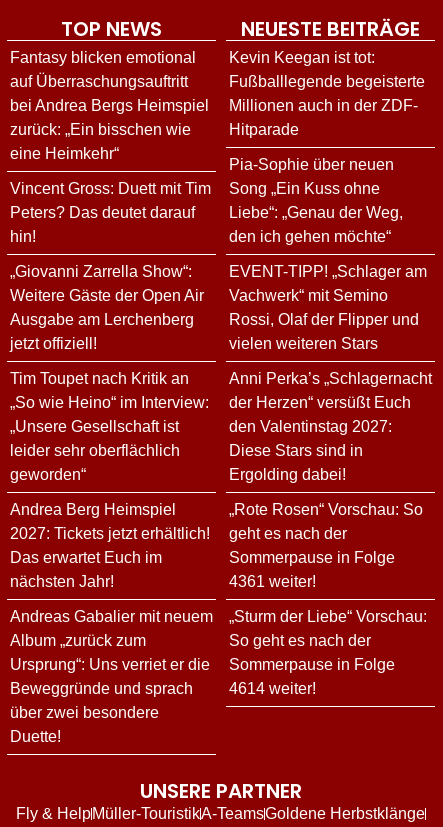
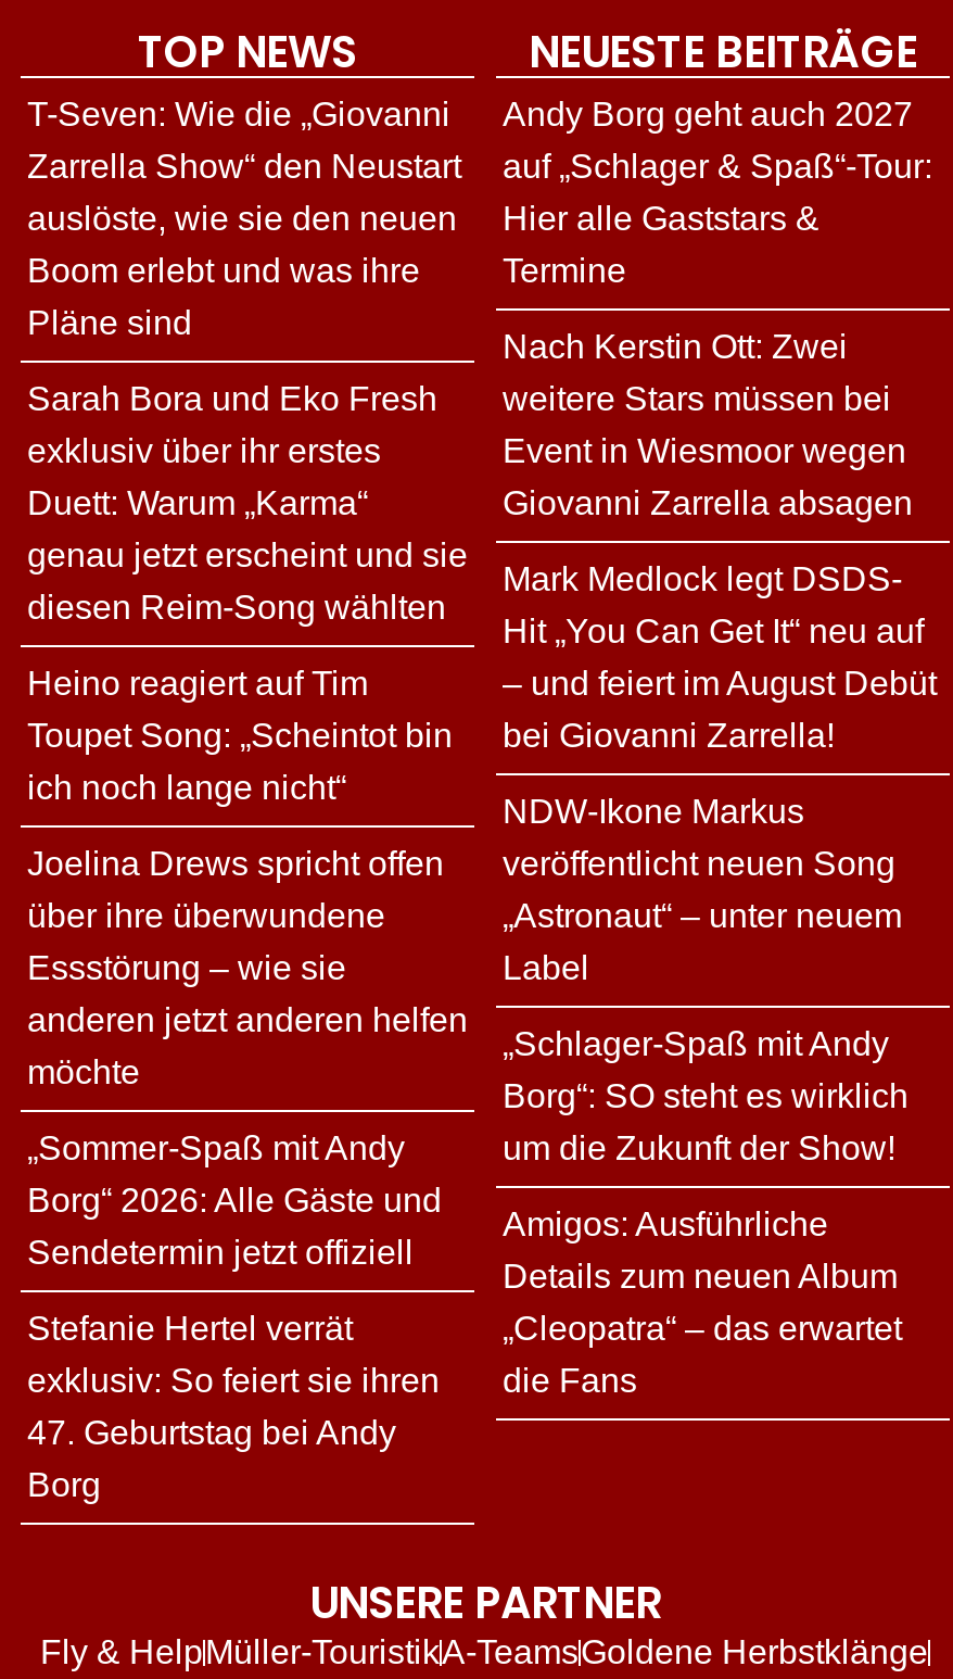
- Fantasy blicken emotional
- auf Überraschungsauftritt
- bei Andrea Bergs Heimspiel
- zurück: „Ein bisschen wie
- eine Heimkehr“
+ T-Seven: Wie die „Giovanni
+ Zarrella Show“ den Neustart
+ auslöste, wie sie den neuen
+ Boom erlebt und was ihre
+ Pläne sind

- Kevin Keegan ist tot:
- Fußballlegende begeisterte
- Millionen auch in der ZDF-
- Hitparade
+ Andy Borg geht auch 2027
+ auf „Schlager & Spaß“-Tour:
+ Hier alle Gaststars &
+ Termine

- Pia-Sophie über neuen
- Song „Ein Kuss ohne
- Liebe“: „Genau der Weg,
- den ich gehen möchte“
+ Nach Kerstin Ott: Zwei
+ weitere Stars müssen bei
+ Event in Wiesmoor wegen
+ Giovanni Zarrella absagen

- Vincent Gross: Duett mit Tim
- Peters? Das deutet darauf
- hin!
+ Sarah Bora und Eko Fresh
+ exklusiv über ihr erstes
+ Duett: Warum „Karma“
+ genau jetzt erscheint und sie
+ diesen Reim-Song wählten

- „Giovanni Zarrella Show“:
- Weitere Gäste der Open Air
- Ausgabe am Lerchenberg
- jetzt offiziell!
+ Heino reagiert auf Tim
+ Toupet Song: „Scheintot bin
+ ich noch lange nicht“

- EVENT-TIPP! „Schlager am
- Vachwerk“ mit Semino
- Rossi, Olaf der Flipper und
- vielen weiteren Stars
+ Mark Medlock legt DSDS-
+ Hit „You Can Get It“ neu auf
+ – und feiert im August Debüt
+ bei Giovanni Zarrella!

- Tim Toupet nach Kritik an
- „So wie Heino“ im Interview:
- „Unsere Gesellschaft ist
- leider sehr oberflächlich
- geworden“
+ Joelina Drews spricht offen
+ über ihre überwundene
+ Essstörung – wie sie
+ anderen jetzt anderen helfen
+ möchte

- Anni Perka’s „Schlagernacht
- der Herzen“ versüßt Euch
- den Valentinstag 2027:
- Diese Stars sind in
- Ergolding dabei!
+ NDW-Ikone Markus
+ veröffentlicht neuen Song
+ „Astronaut“ – unter neuem
+ Label

- Andrea Berg Heimspiel
- 2027: Tickets jetzt erhältlich!
- Das erwartet Euch im
- nächsten Jahr!
+ „Sommer-Spaß mit Andy
+ Borg“ 2026: Alle Gäste und
+ Sendetermin jetzt offiziell

- „Rote Rosen“ Vorschau: So
- geht es nach der
- Sommerpause in Folge
- 4361 weiter!
+ „Schlager-Spaß mit Andy
+ Borg“: SO steht es wirklich
+ um die Zukunft der Show!

- Andreas Gabalier mit neuem
- Album „zurück zum
- Ursprung“: Uns verriet er die
- Beweggründe und sprach
- über zwei besondere
- Duette!
+ Stefanie Hertel verrät
+ exklusiv: So feiert sie ihren
+ 47. Geburtstag bei Andy
+ Borg

- „Sturm der Liebe“ Vorschau:
- So geht es nach der
- Sommerpause in Folge
- 4614 weiter!
+ Amigos: Ausführliche
+ Details zum neuen Album
+ „Cleopatra“ – das erwartet
+ die Fans
